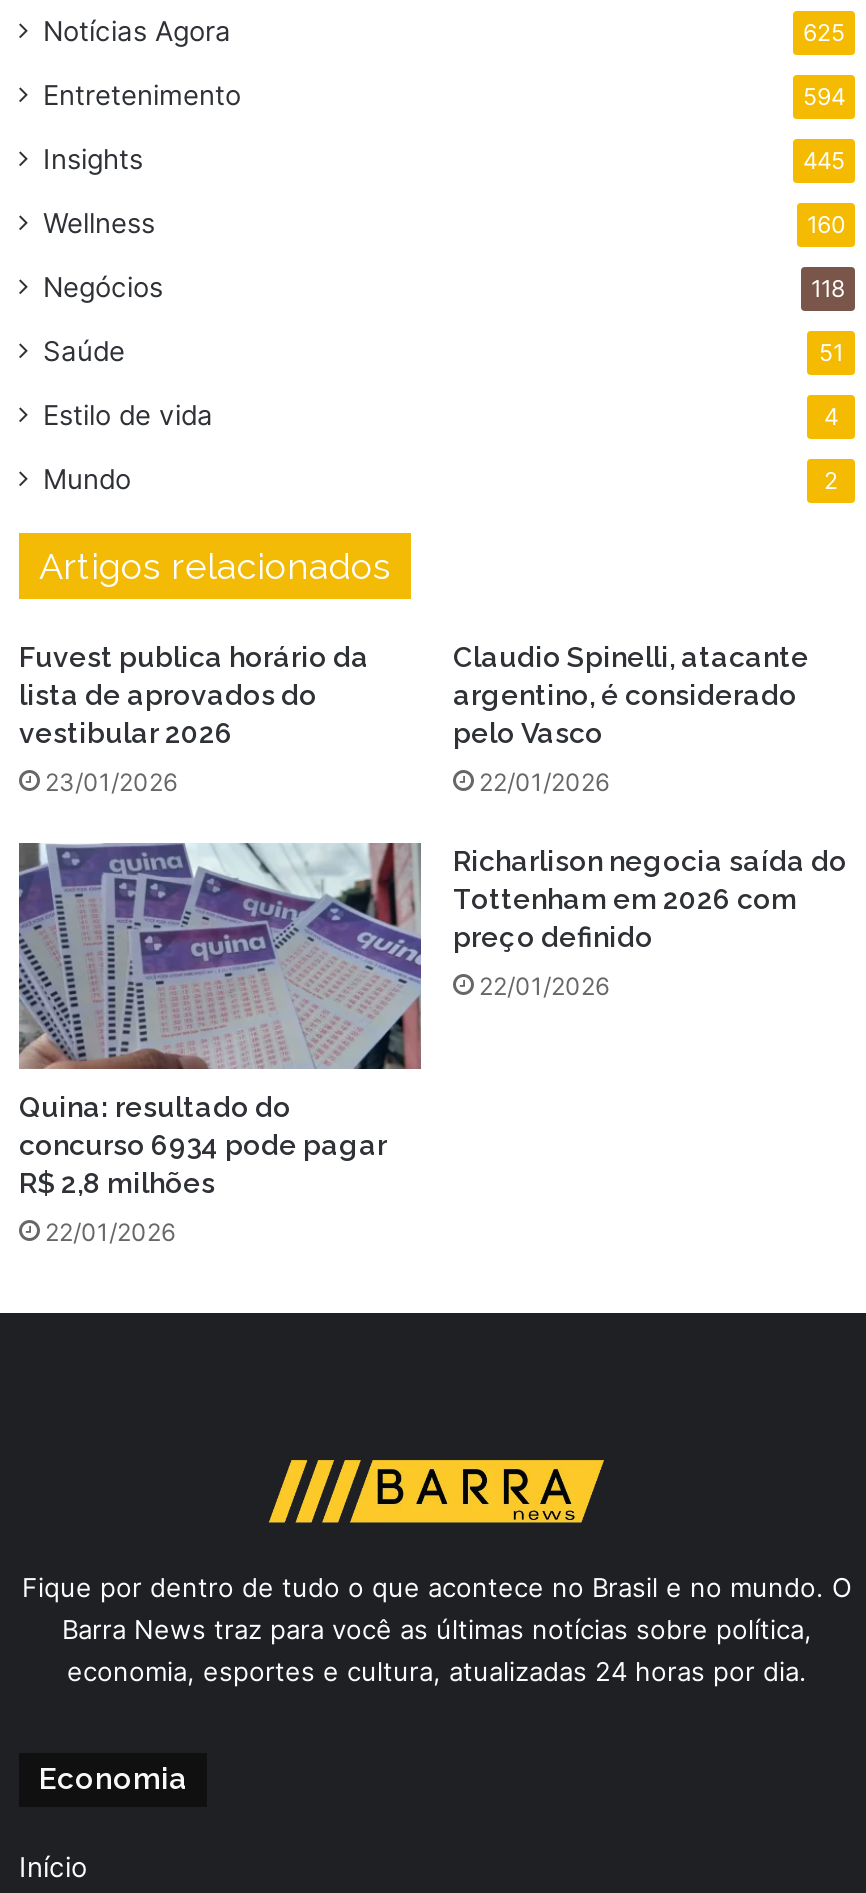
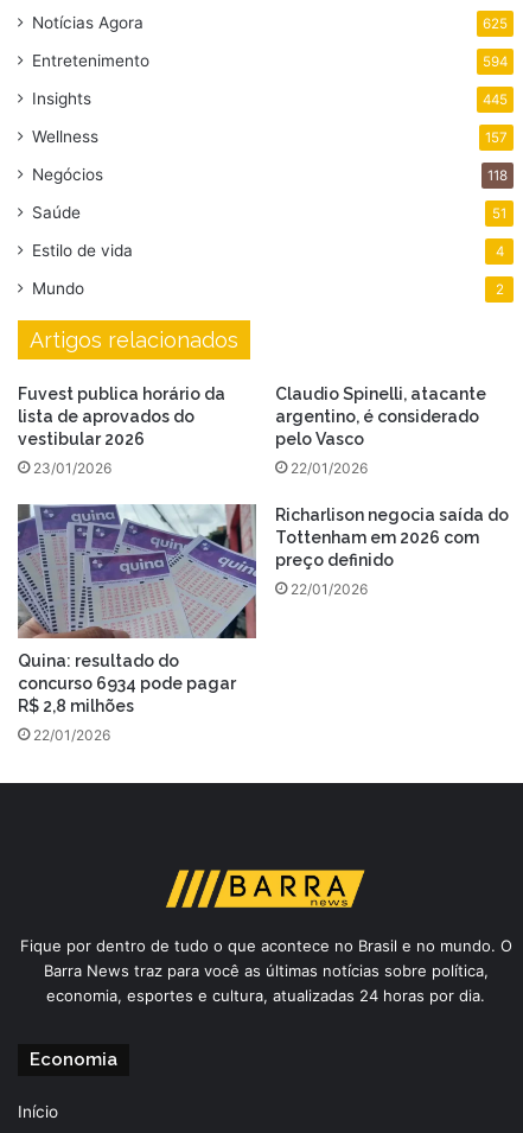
- 160
+ 157
